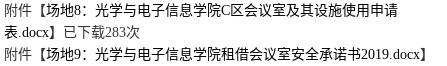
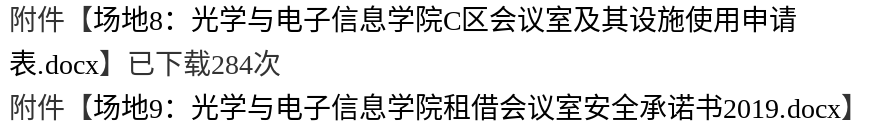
- 表.docx】已下载283次
+ 表.docx】已下载284次
